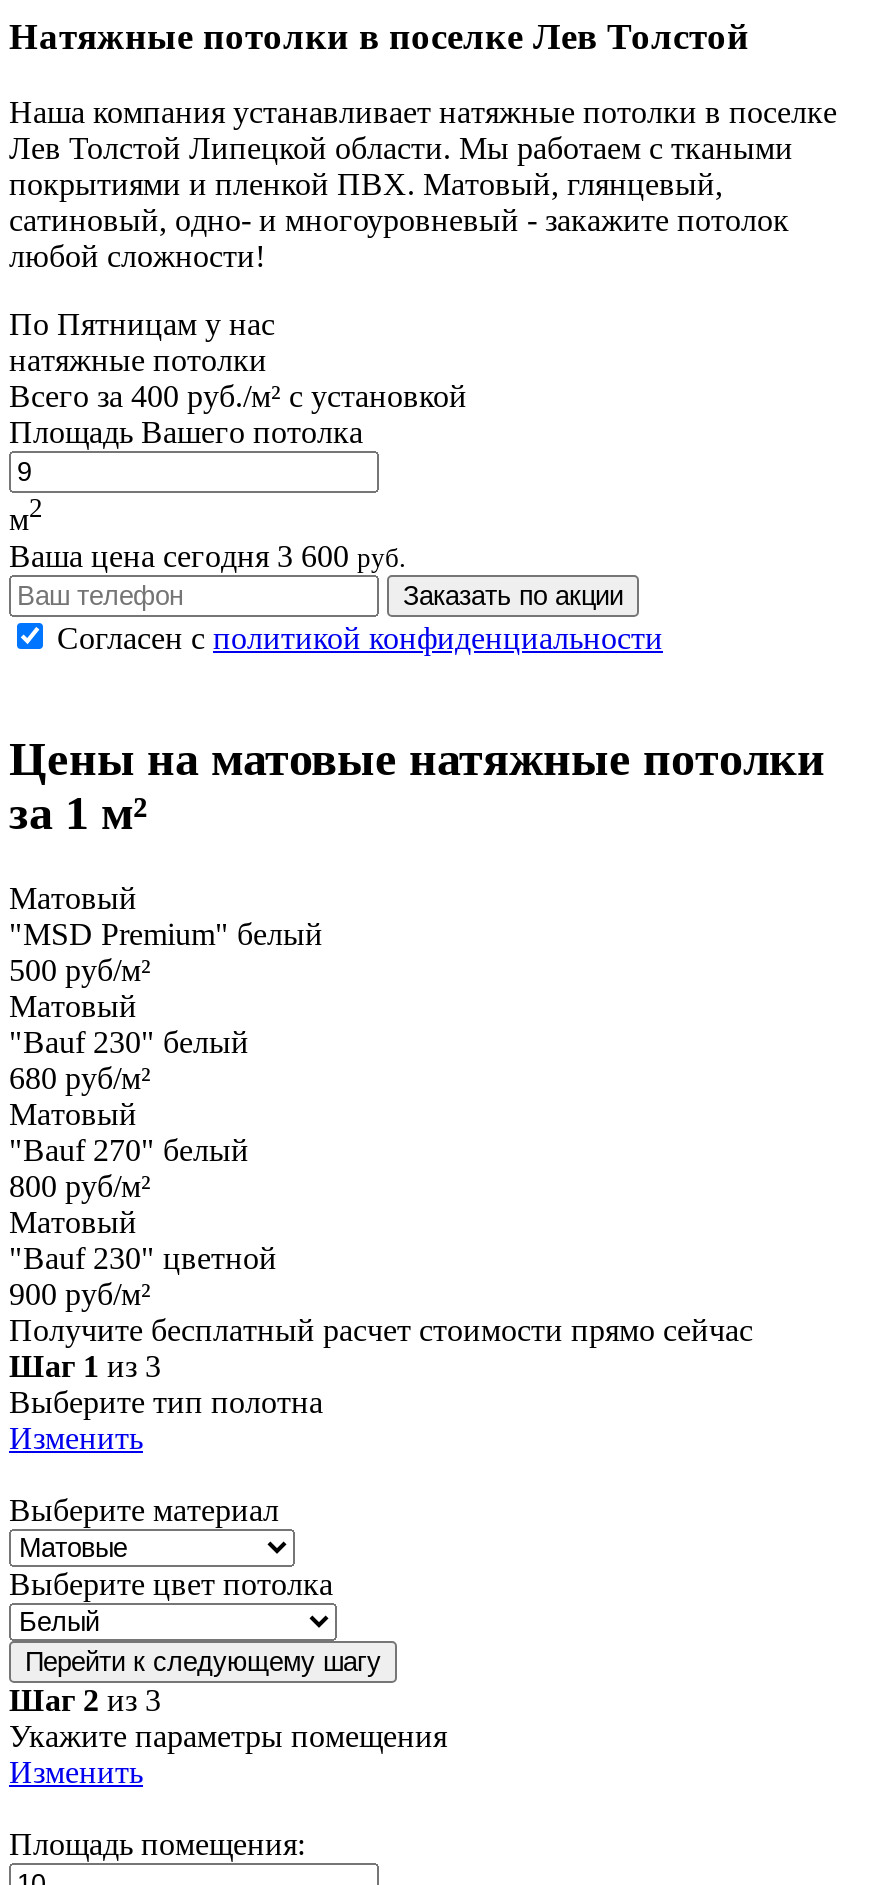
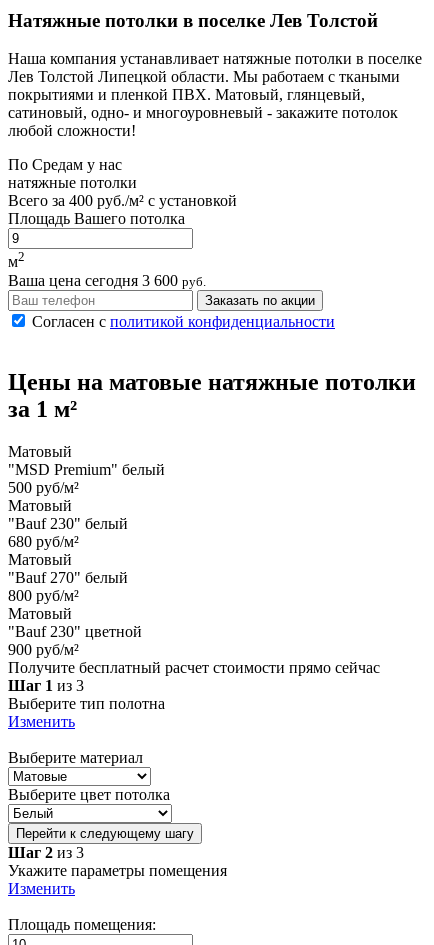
- По Пятницам у нас
+ По Средам у нас
